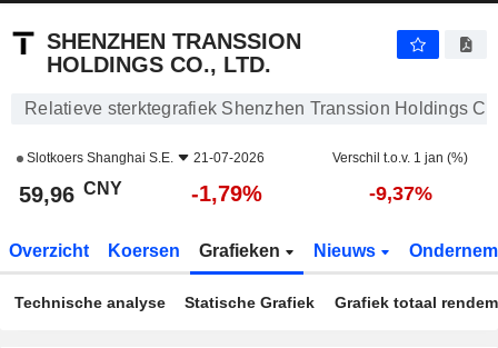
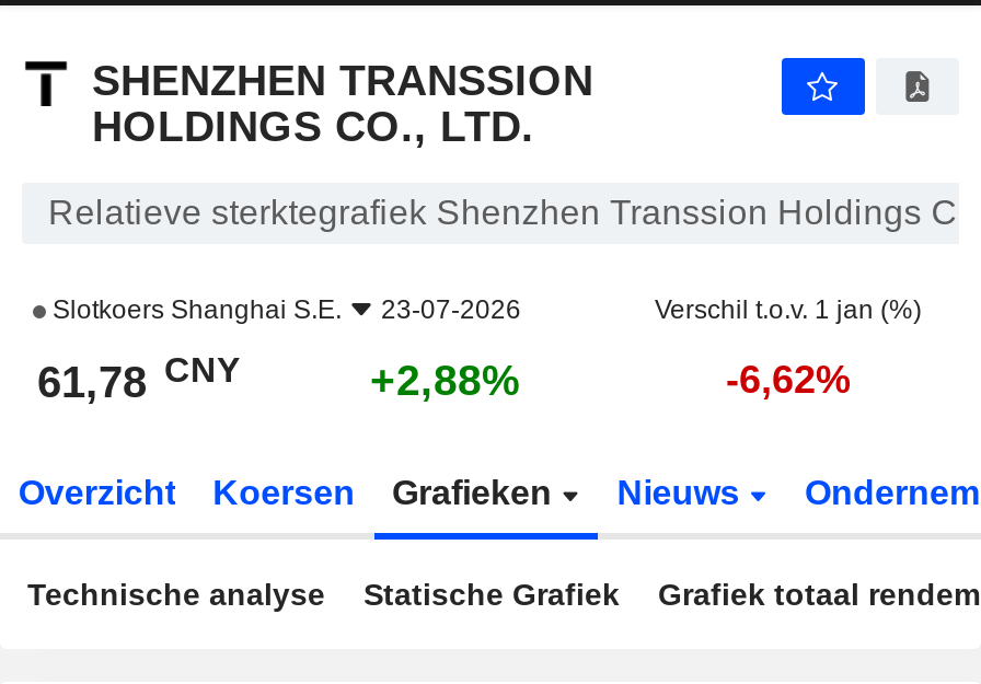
- Slotkoers Shanghai S.E. 21-07-2026
+ Slotkoers Shanghai S.E. 23-07-2026

- 59,96 CNY
+ 61,78 CNY

- -1,79%
+ +2,88%

- -9,37%
+ -6,62%
